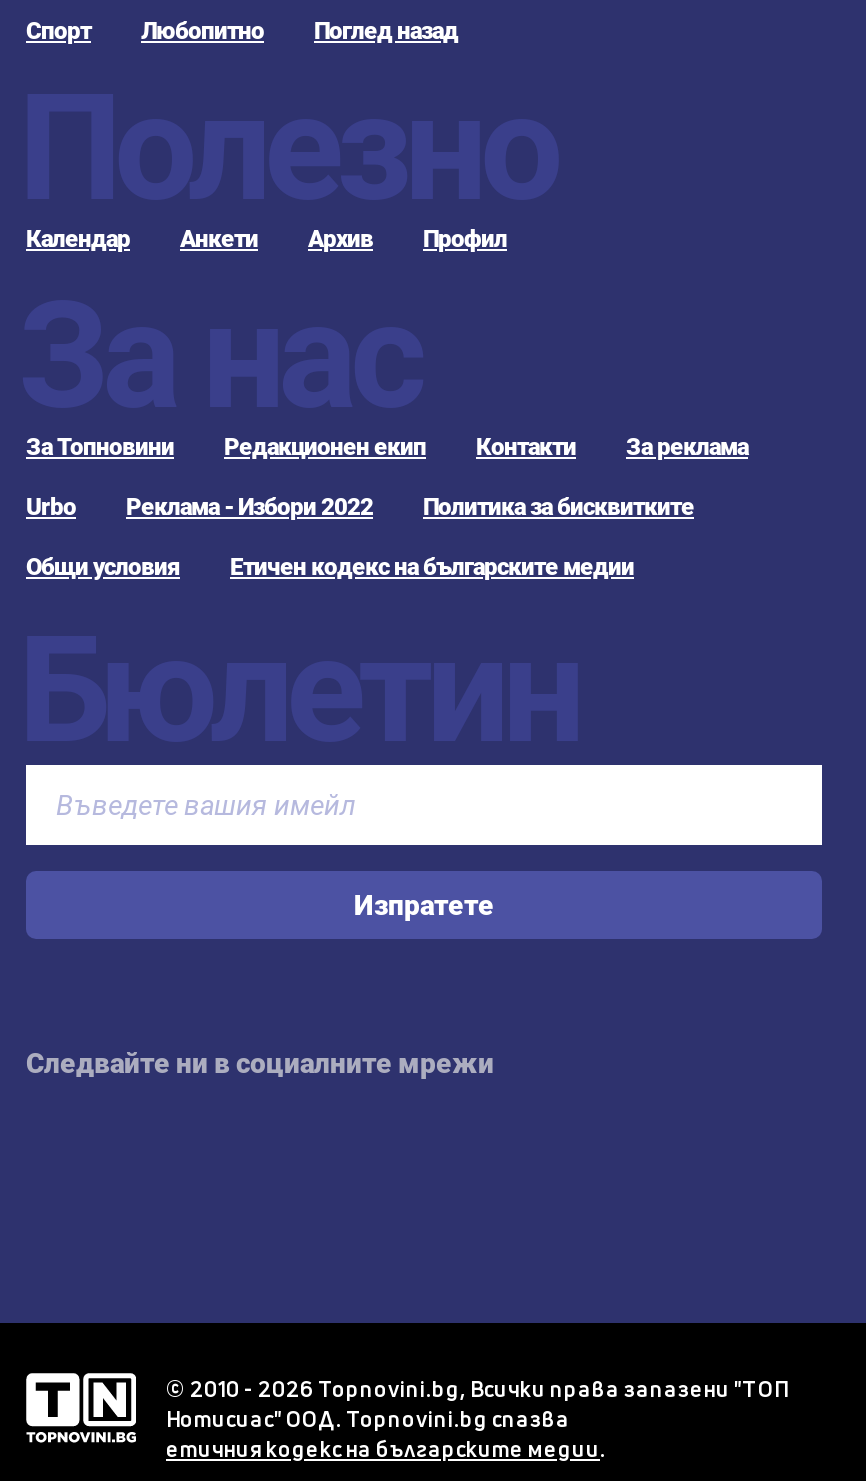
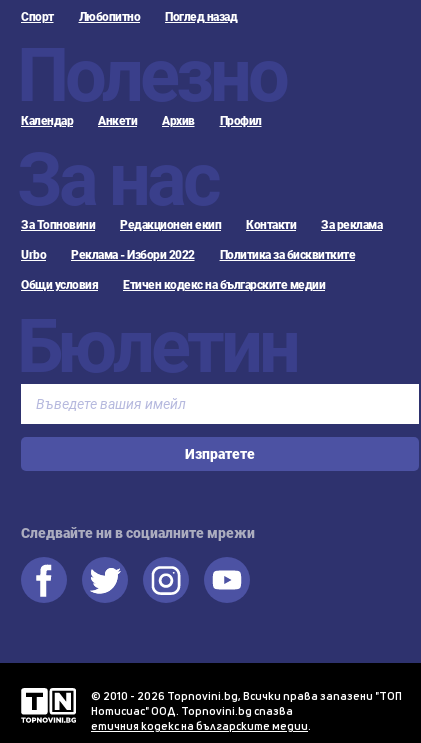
+ [image]

+ [image]

+ [image]

+ [image]
